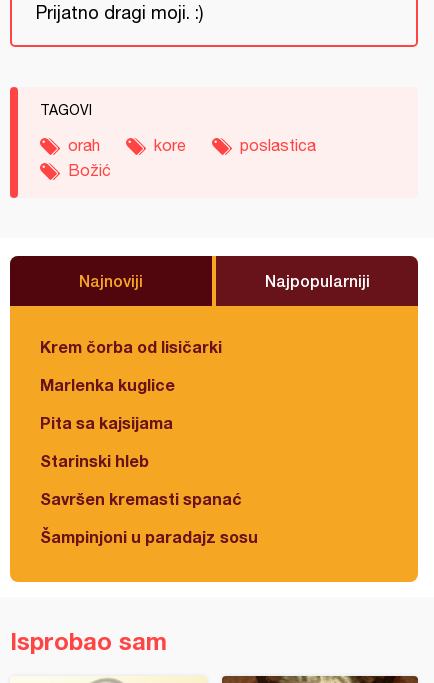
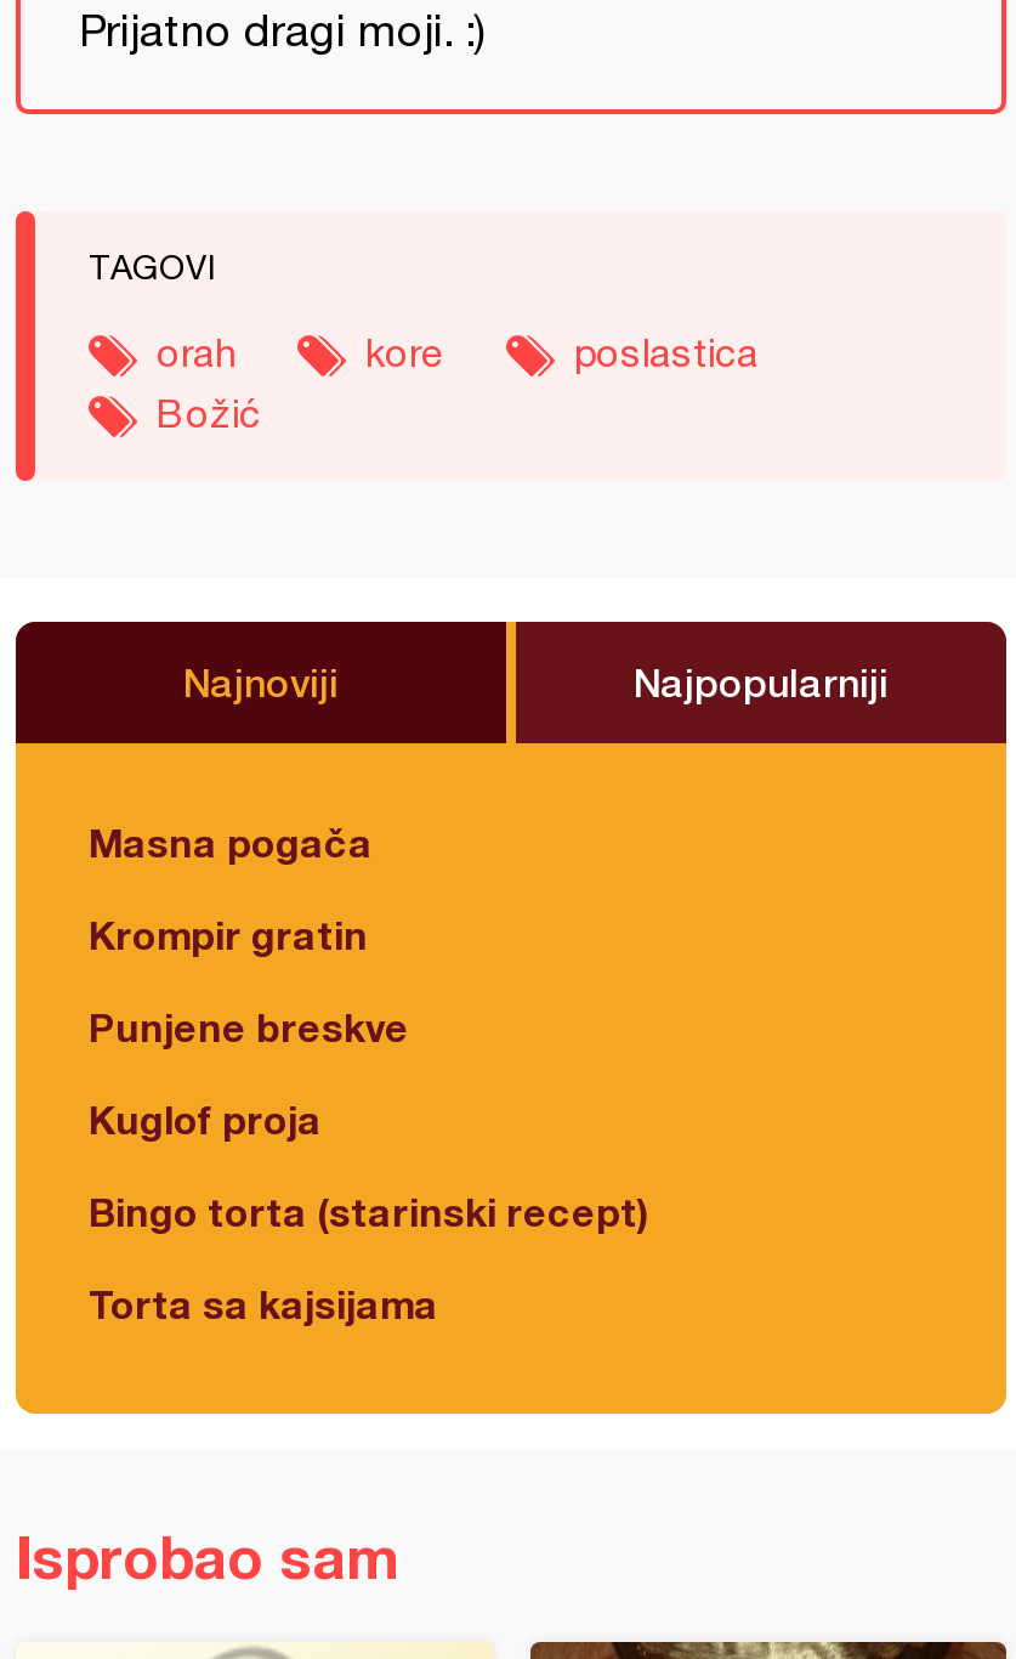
- Krem čorba od lisičarki
+ Masna pogača

- Marlenka kuglice
+ Krompir gratin

- Pita sa kajsijama
+ Punjene breskve

- Starinski hleb
+ Kuglof proja

- Savršen kremasti spanać
+ Bingo torta (starinski recept)

- Šampinjoni u paradajz sosu
+ Torta sa kajsijama
